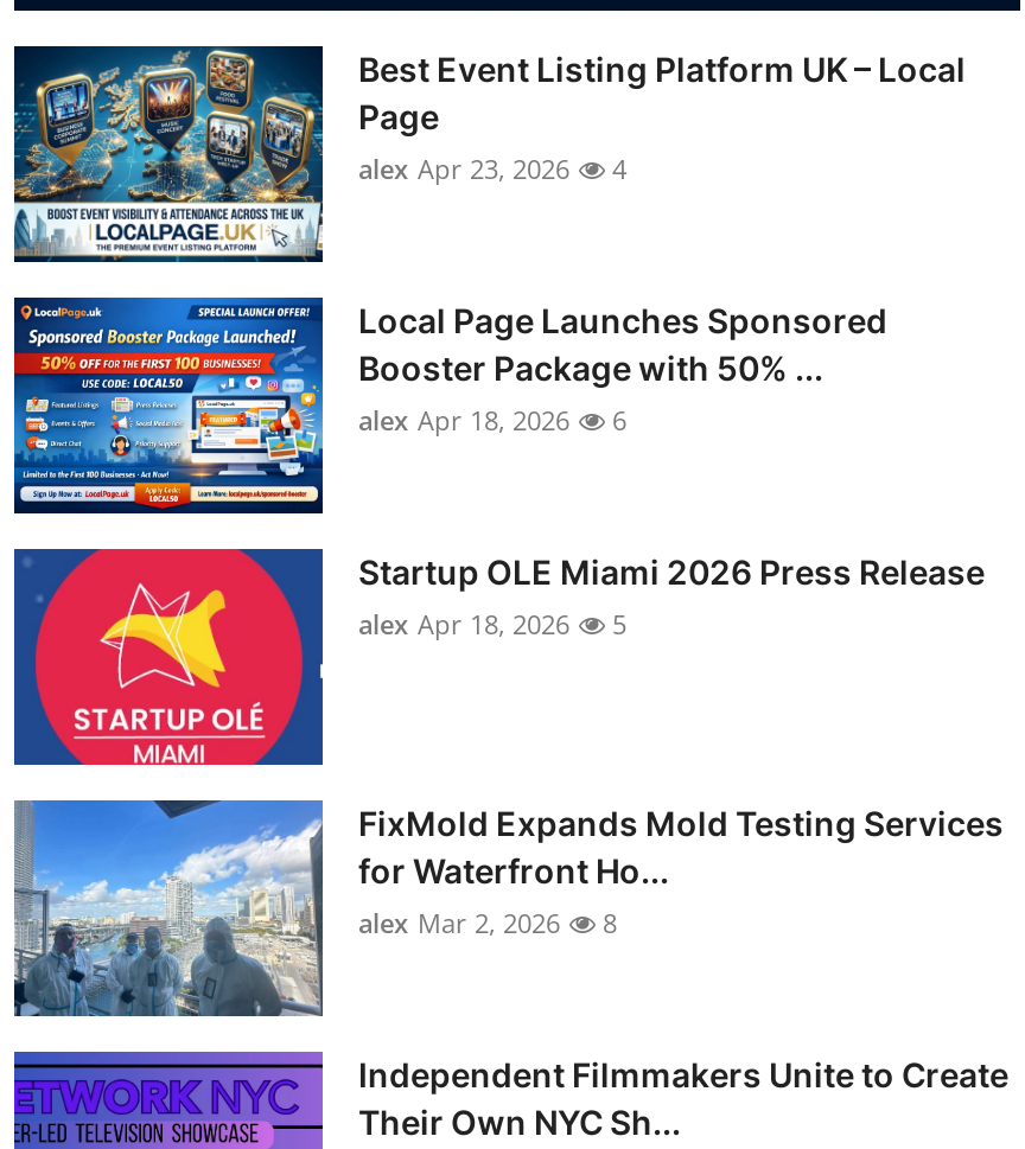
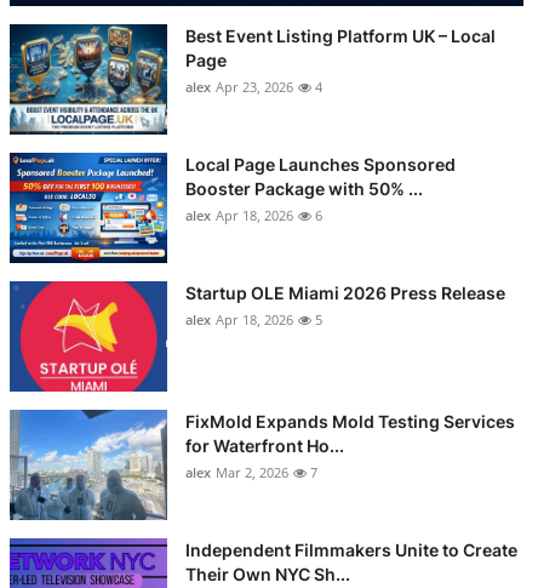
- alex Mar 2, 2026 8
+ alex Mar 2, 2026 7
